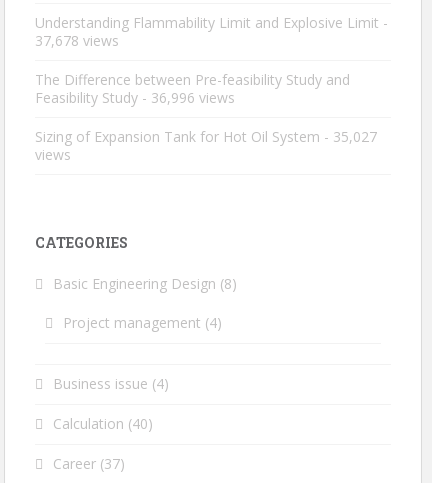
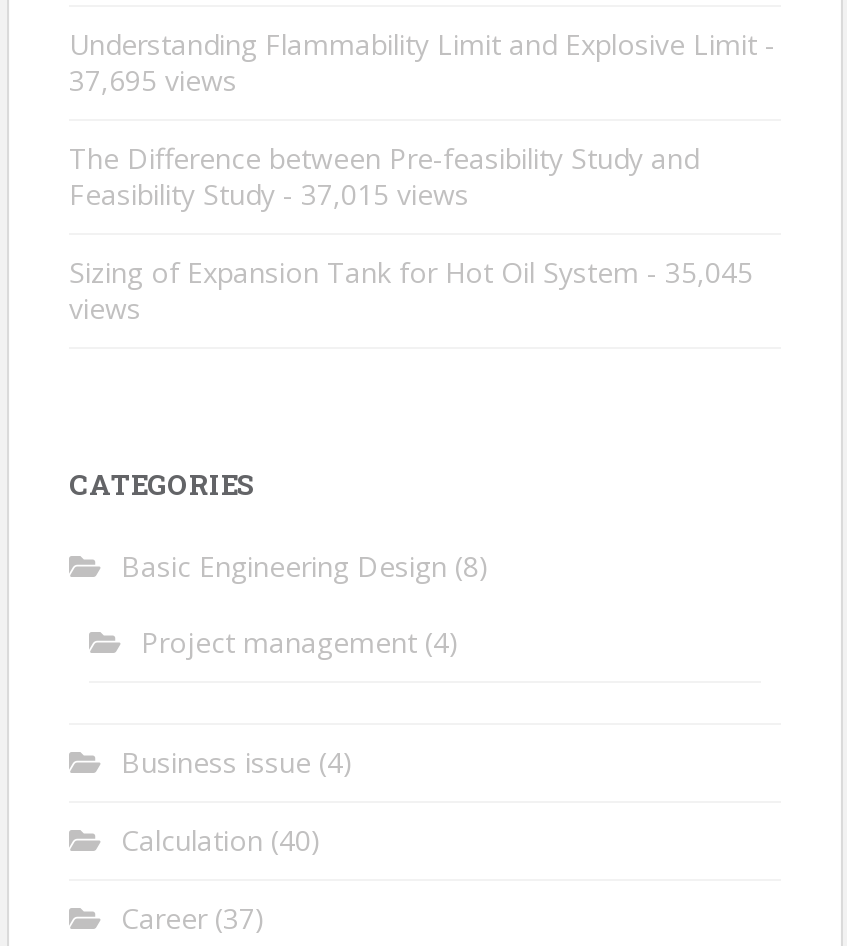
- 37,678 views
+ 37,695 views

- Feasibility Study - 36,996 views
+ Feasibility Study - 37,015 views

- Sizing of Expansion Tank for Hot Oil System - 35,027
+ Sizing of Expansion Tank for Hot Oil System - 35,045
